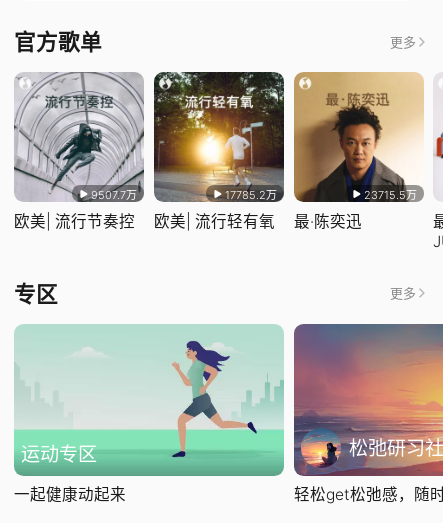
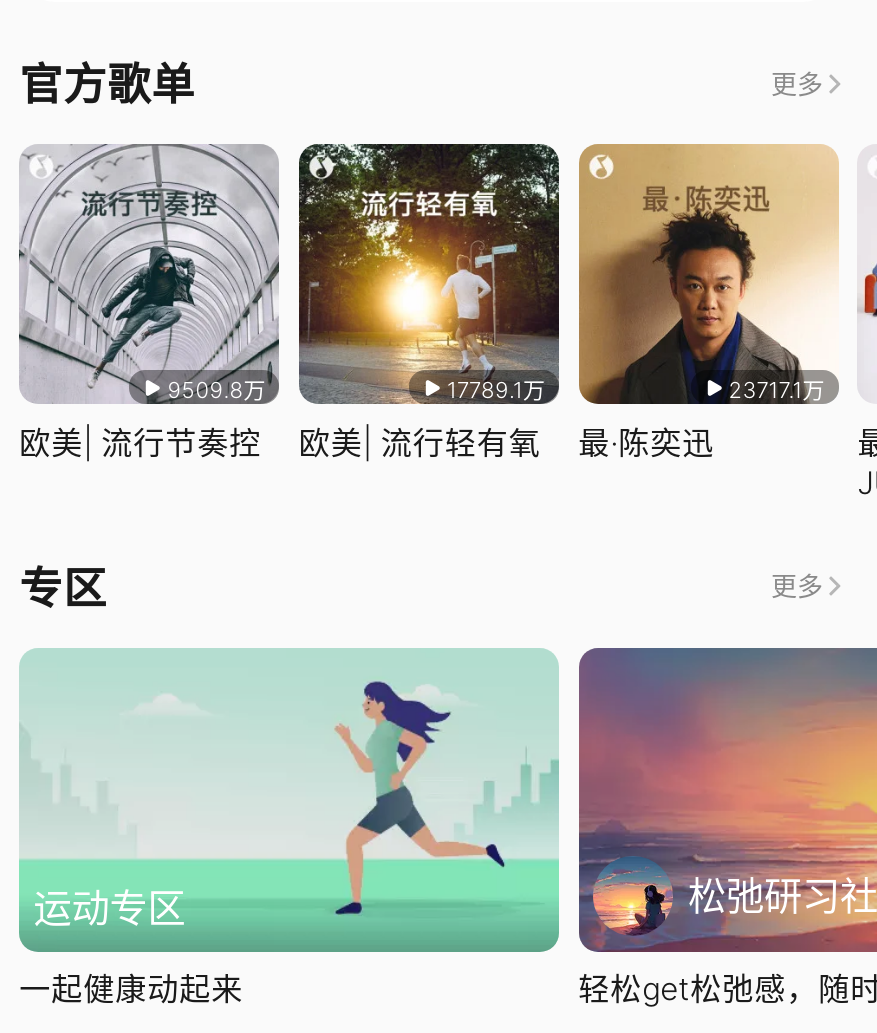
- 9507.7万
+ 9509.8万

- 17785.2万
+ 17789.1万

- 23715.5万
+ 23717.1万
